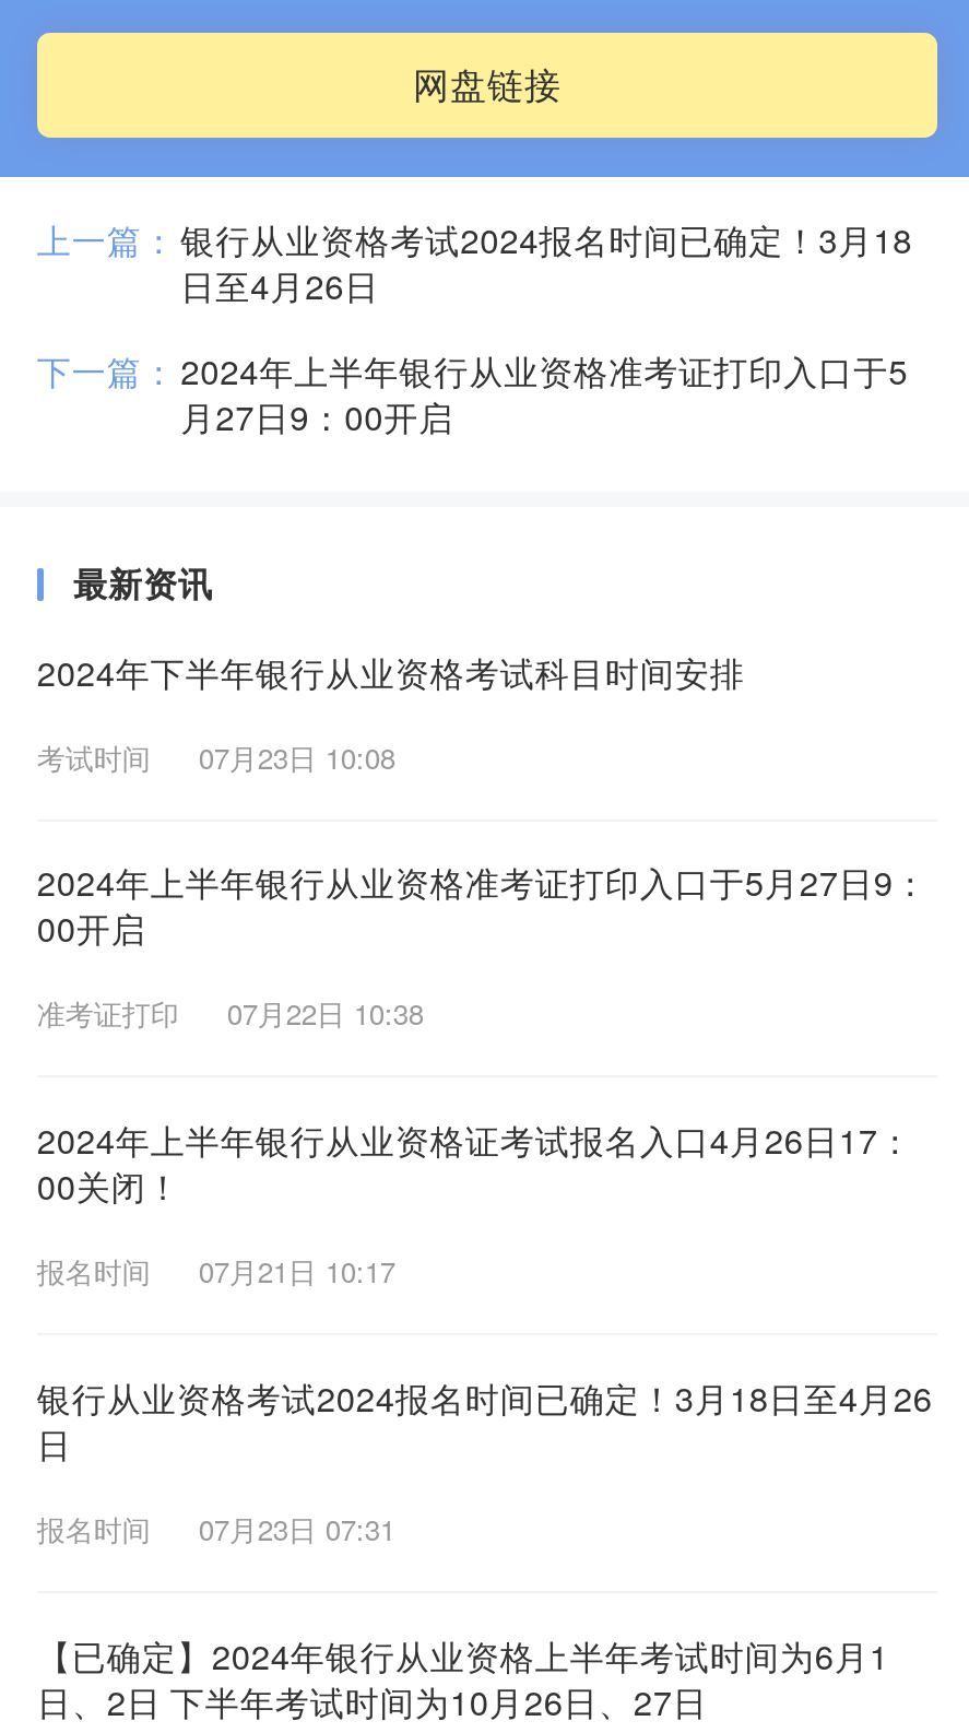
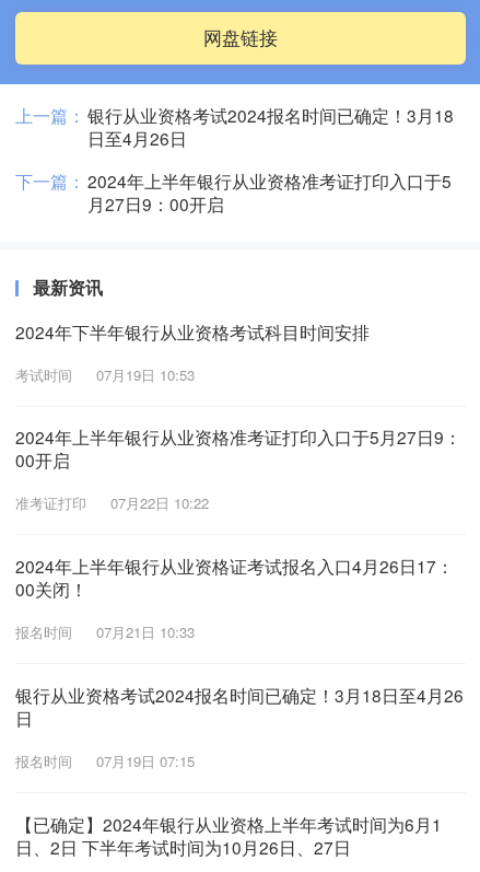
- 考试时间 07月23日 10:08
+ 考试时间 07月19日 10:53

- 准考证打印 07月22日 10:38
+ 准考证打印 07月22日 10:22

- 报名时间 07月21日 10:17
+ 报名时间 07月21日 10:33

- 报名时间 07月23日 07:31
+ 报名时间 07月19日 07:15
